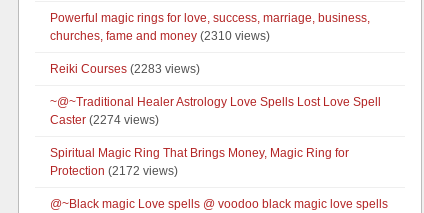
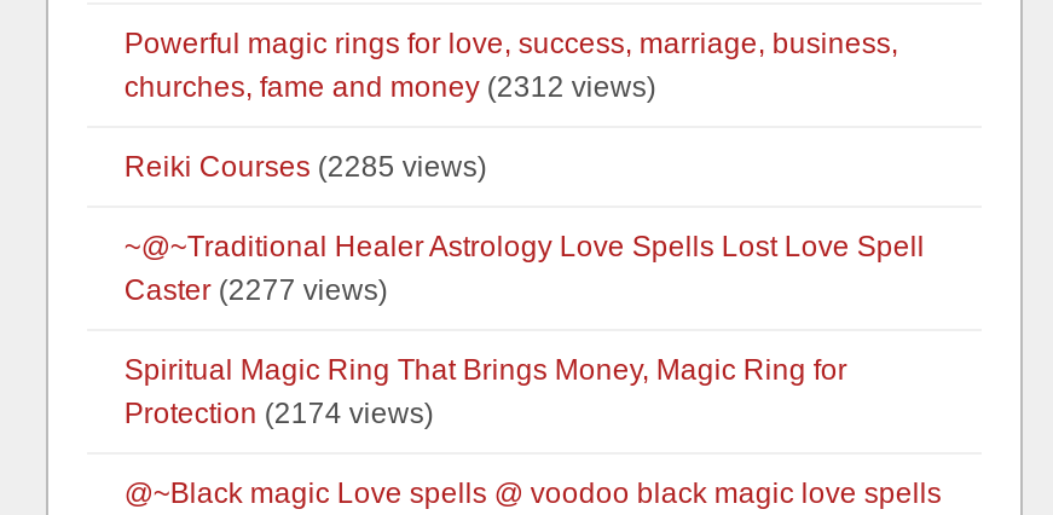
- churches, fame and money (2310 views)
+ churches, fame and money (2312 views)

- Reiki Courses (2283 views)
+ Reiki Courses (2285 views)

- Caster (2274 views)
+ Caster (2277 views)

- Protection (2172 views)
+ Protection (2174 views)
